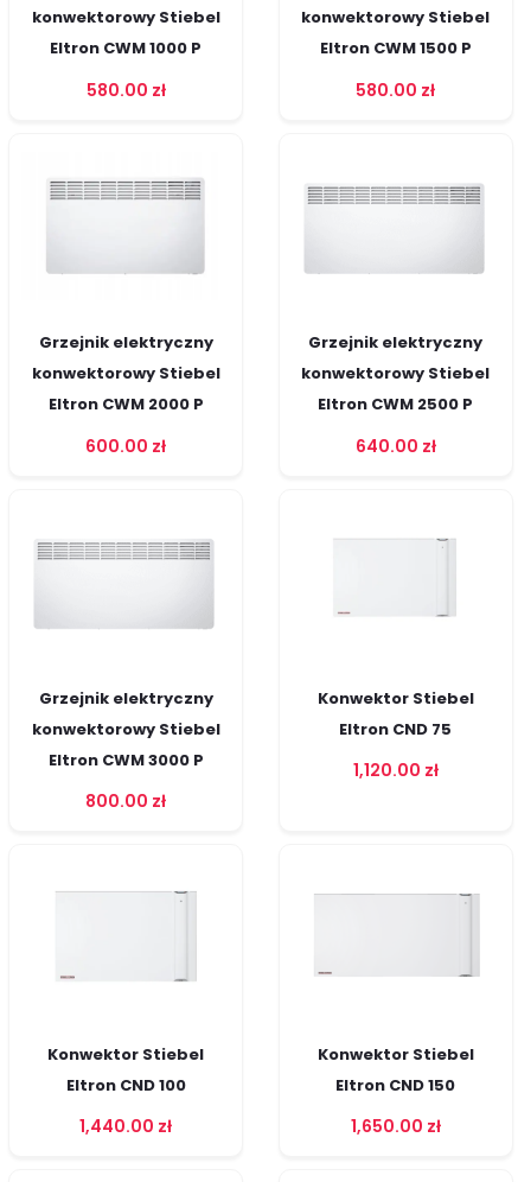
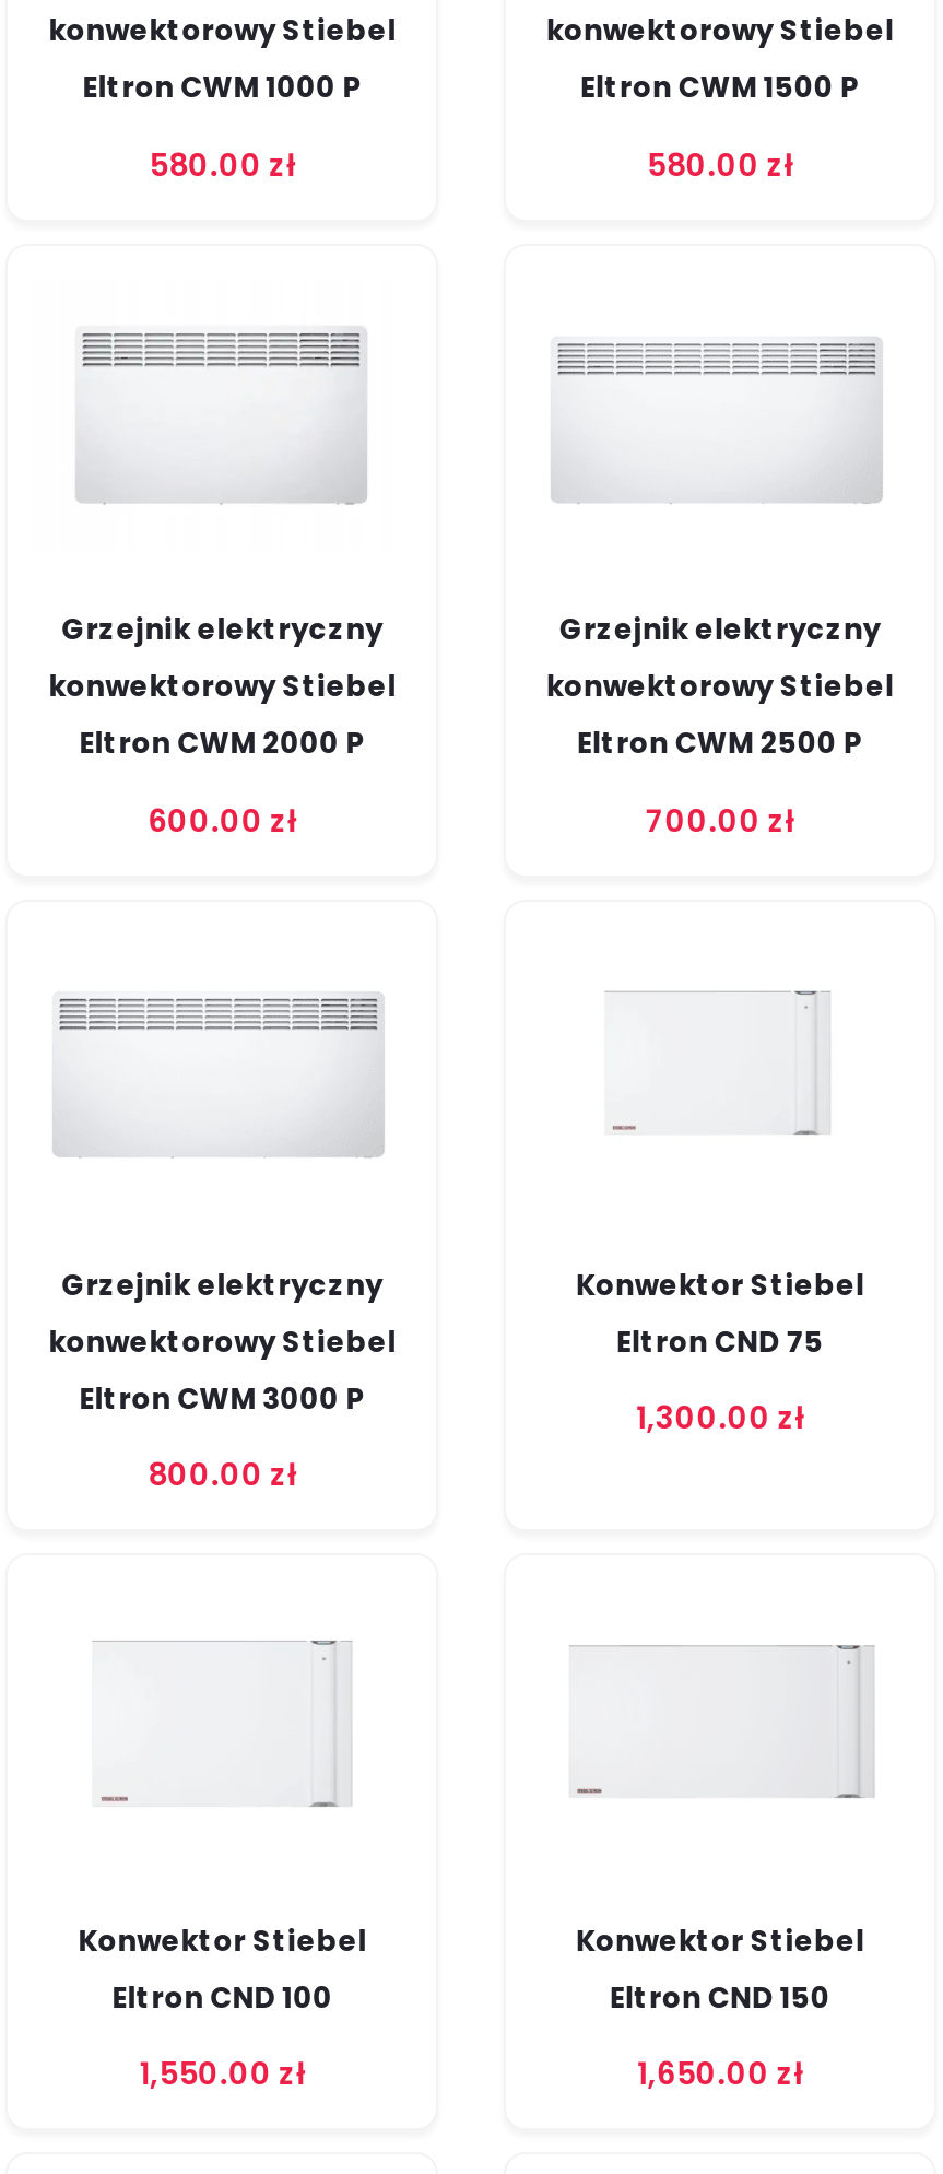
- 640.00 zł
+ 700.00 zł

- 1,120.00 zł
+ 1,300.00 zł

- 1,440.00 zł
+ 1,550.00 zł
